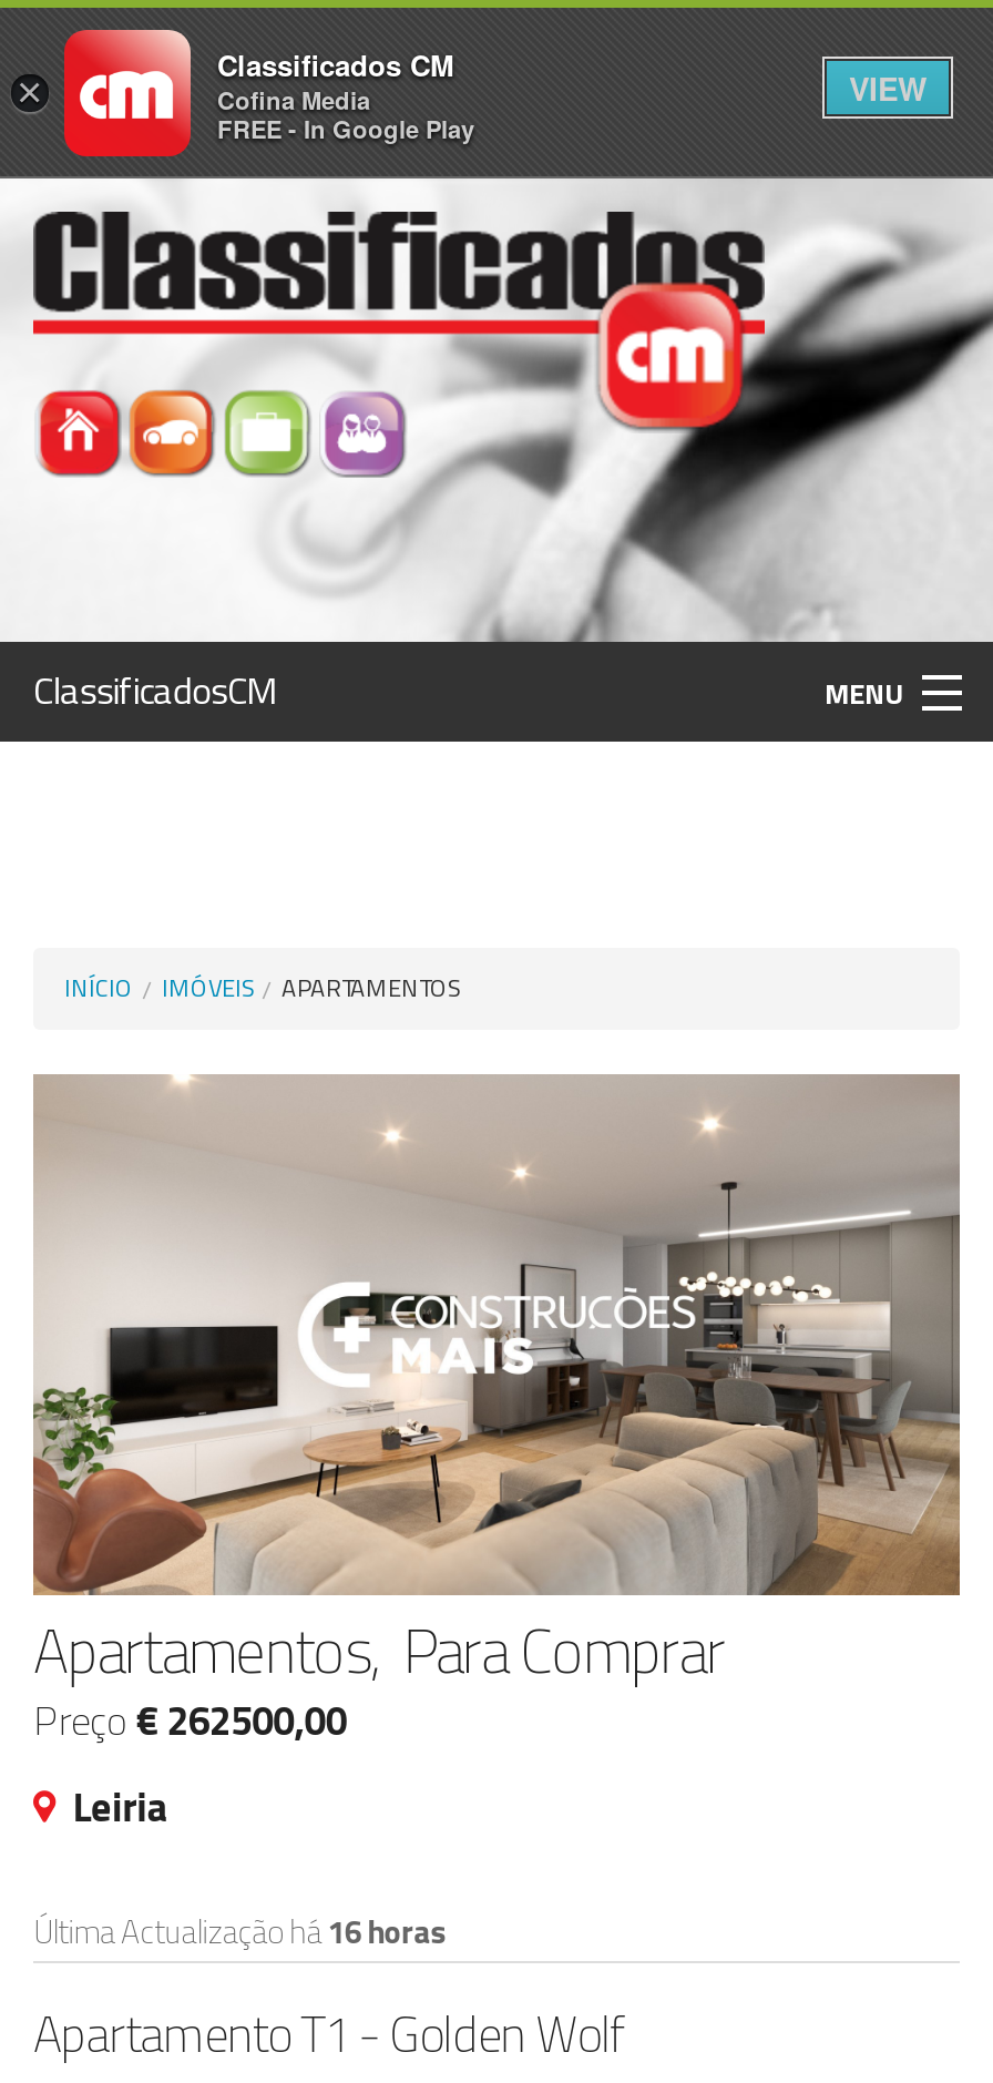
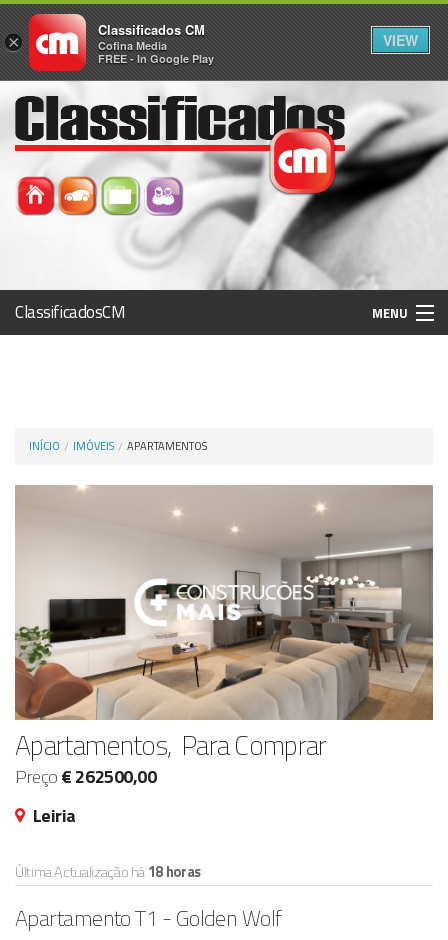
- Última Actualização há16 horas
+ Última Actualização há18 horas
